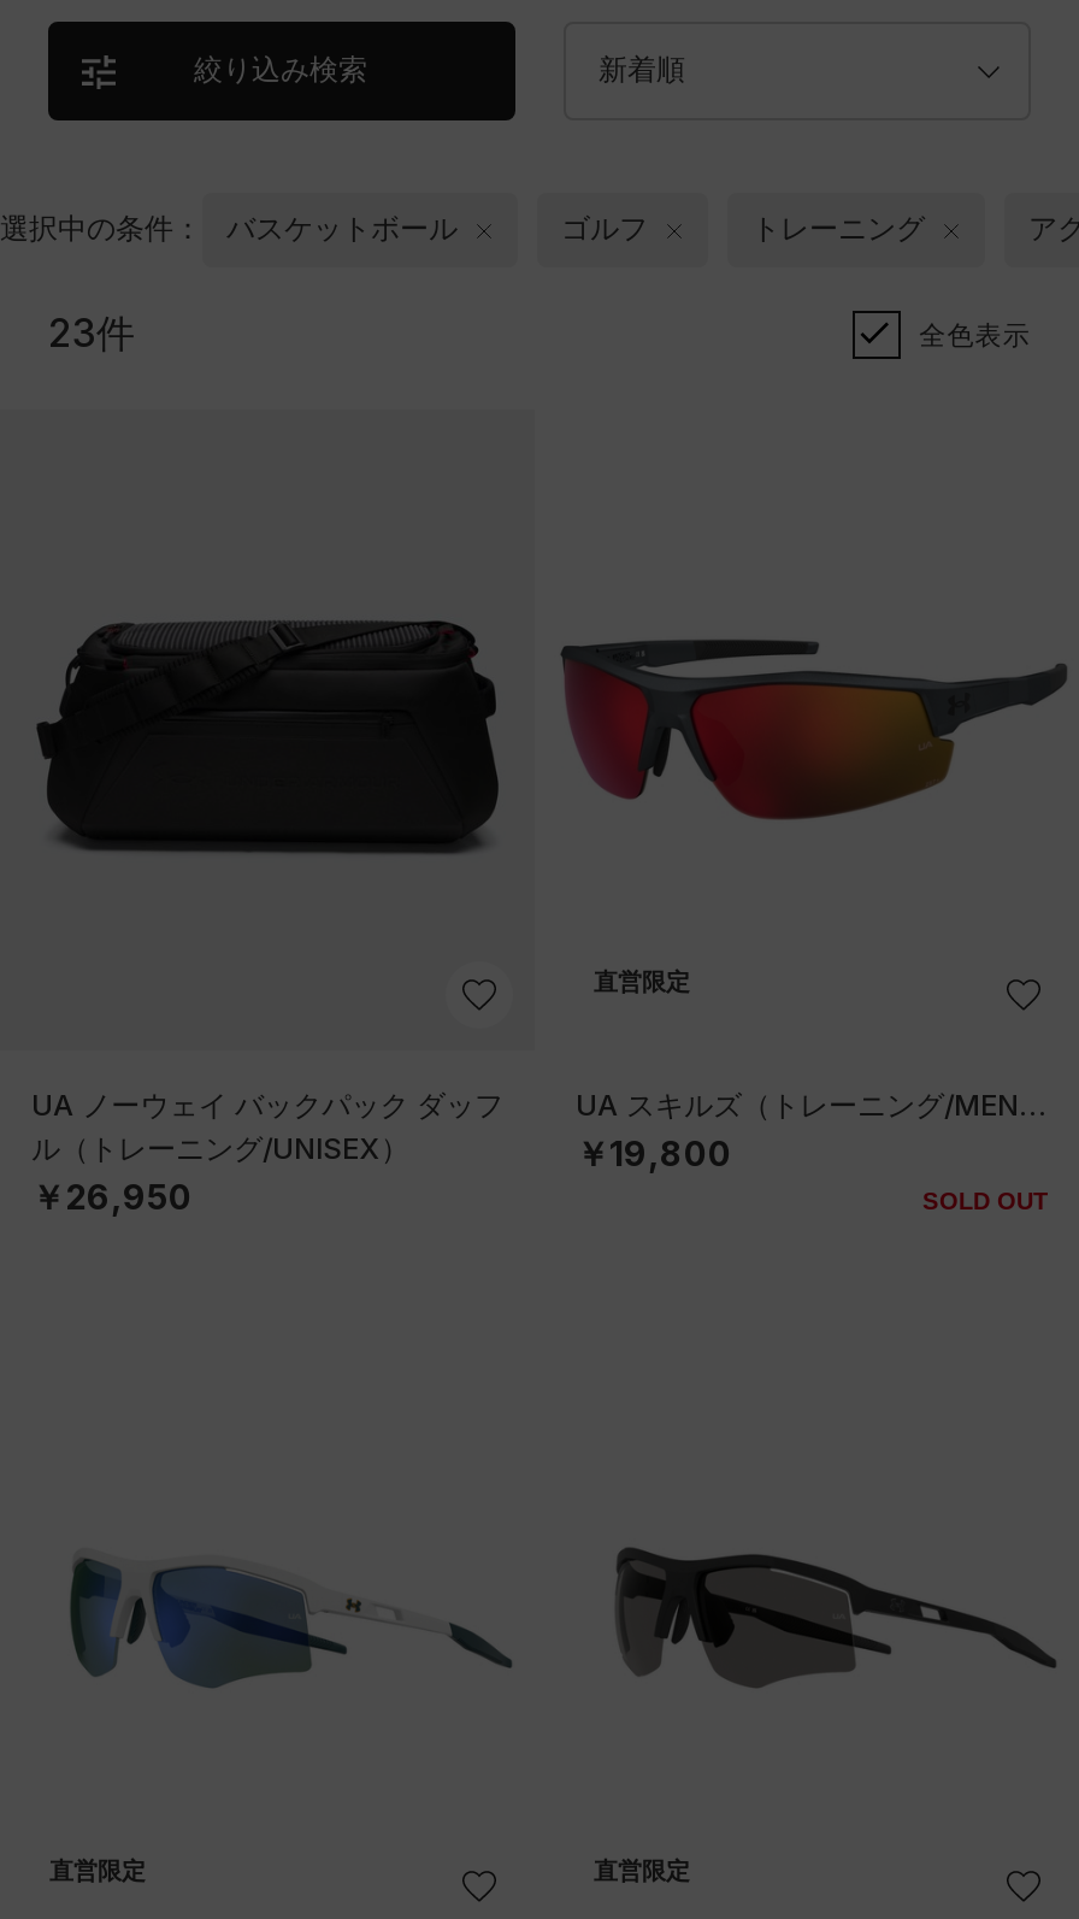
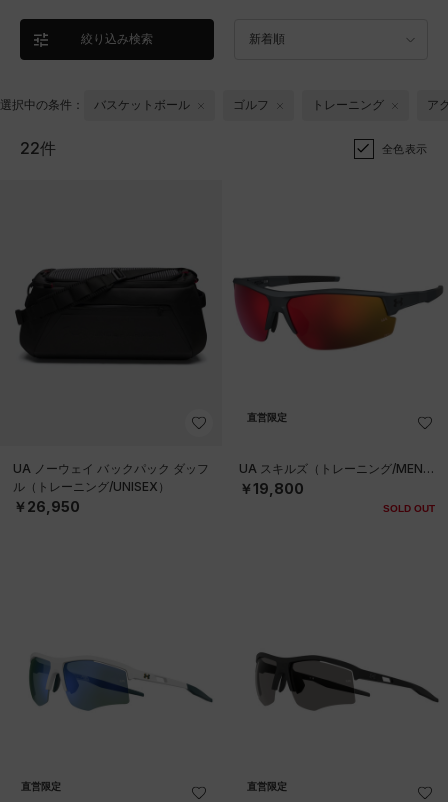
- 23件
+ 22件
